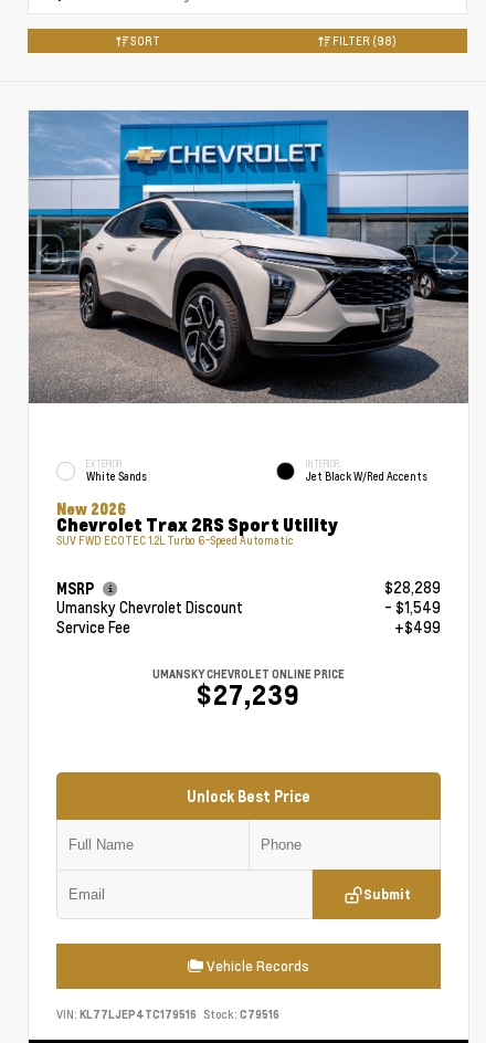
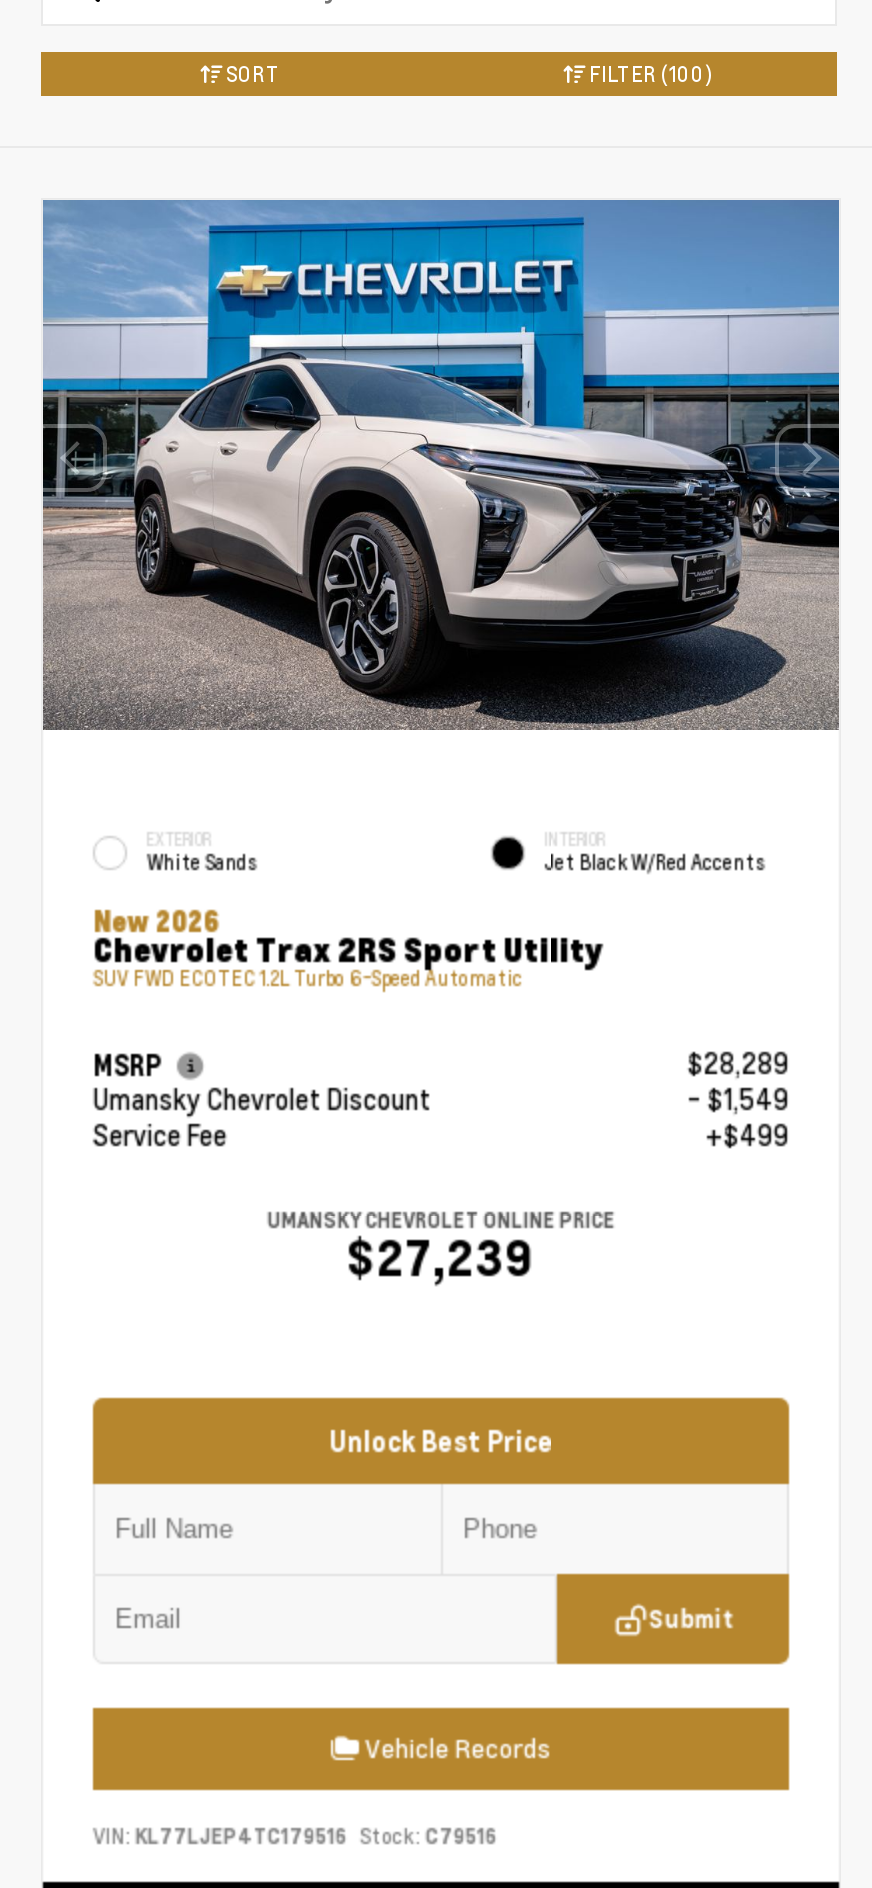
- FILTER (98)
+ FILTER (100)
